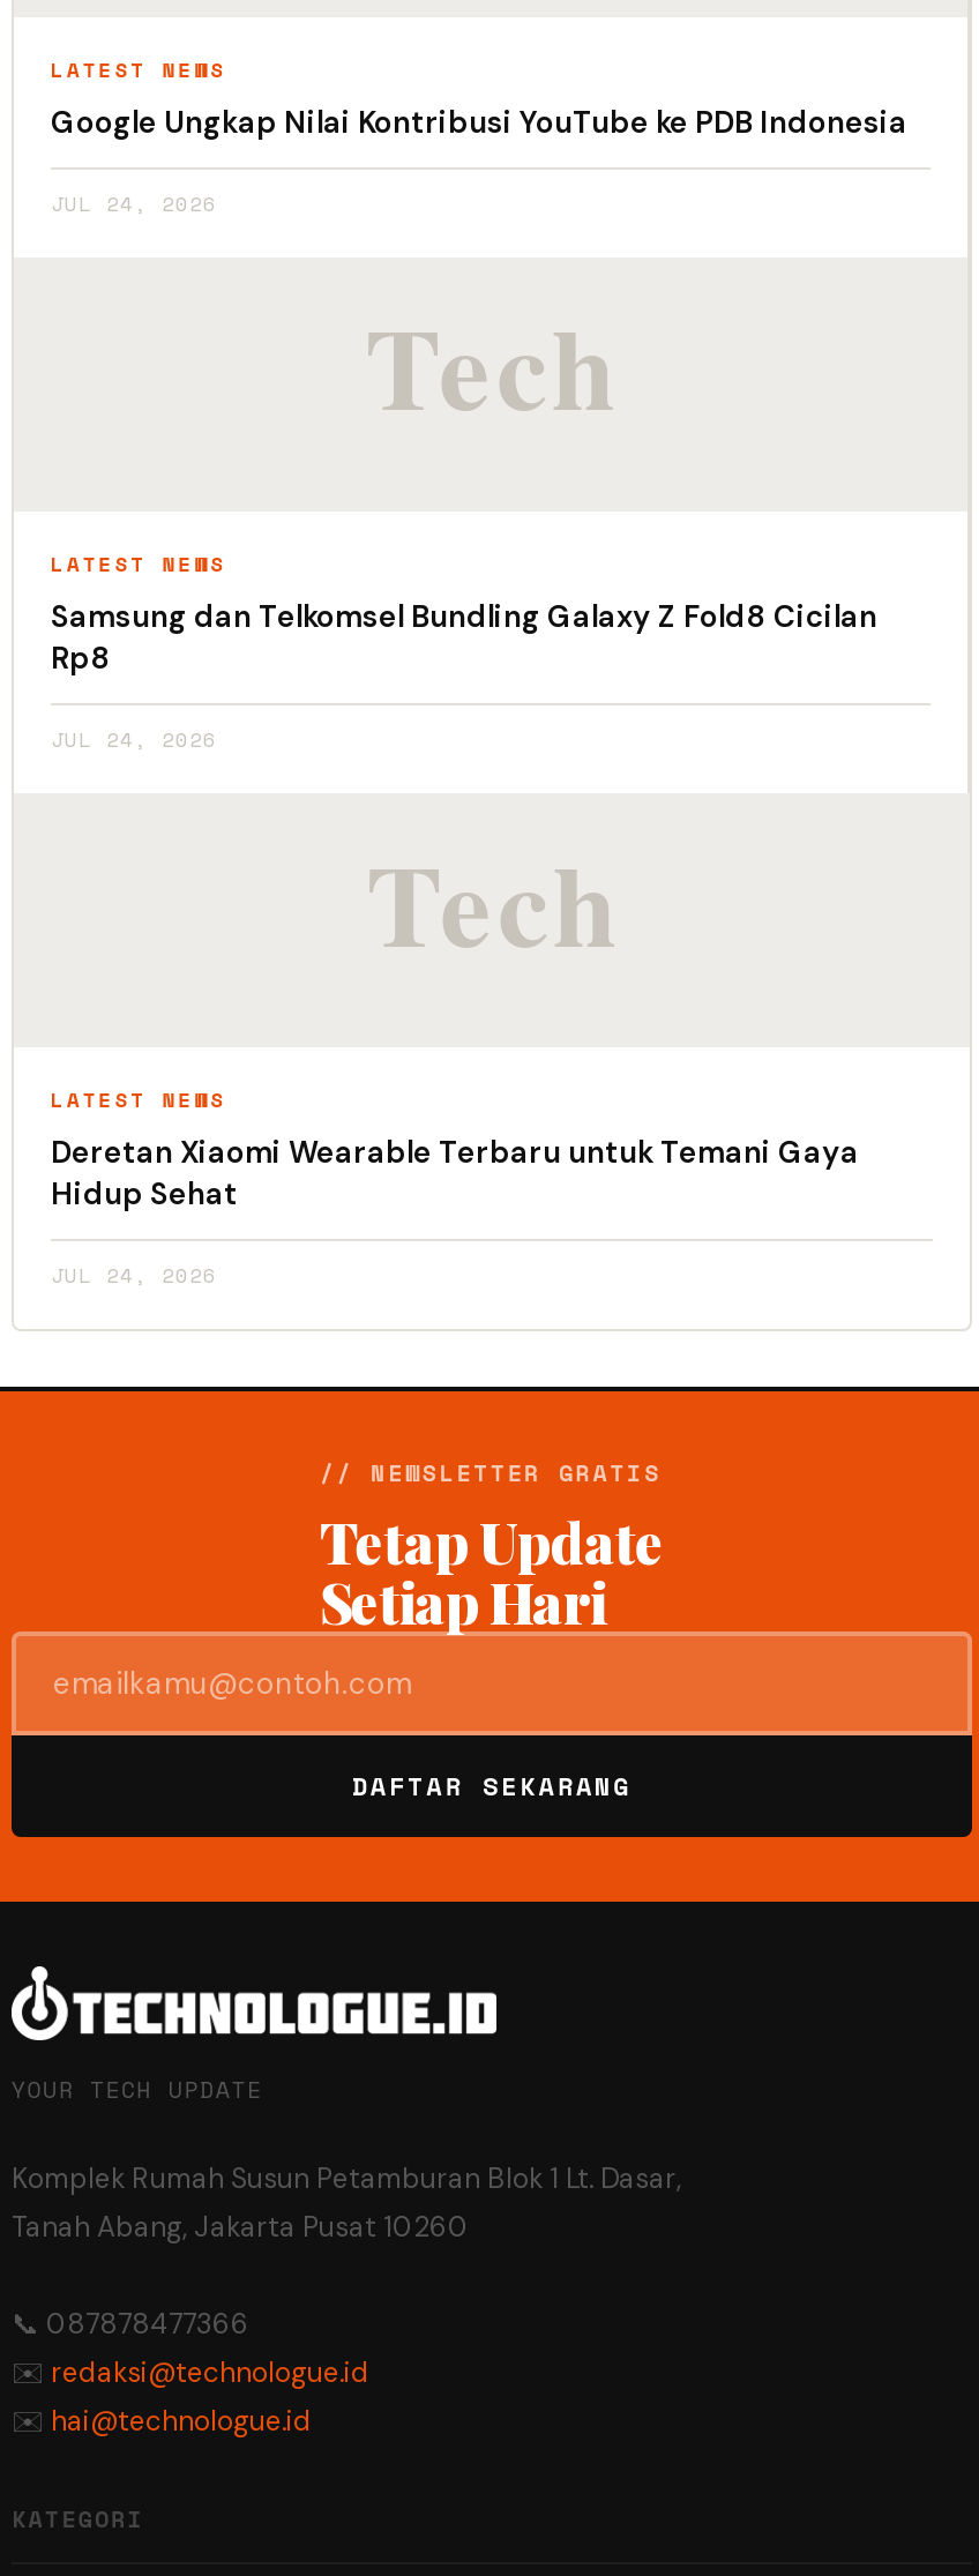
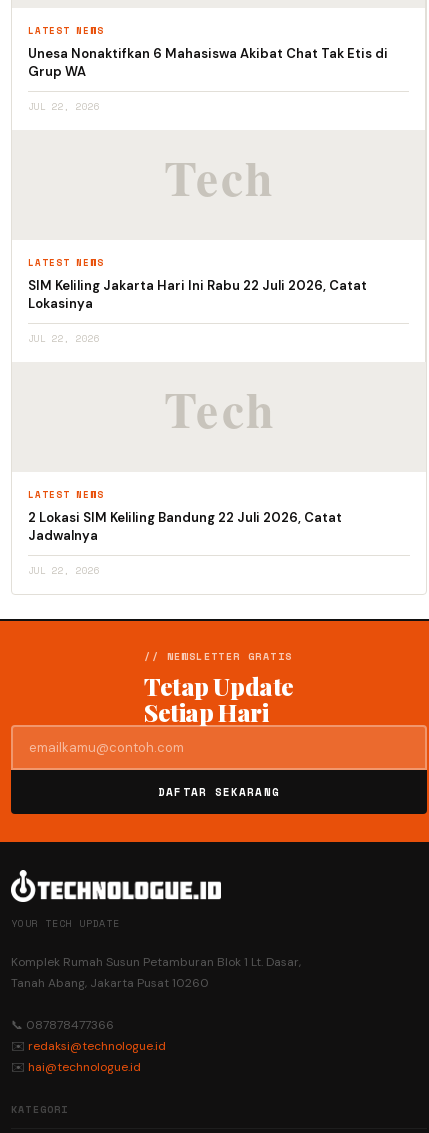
- Google Ungkap Nilai Kontribusi YouTube ke PDB Indonesia
+ Unesa Nonaktifkan 6 Mahasiswa Akibat Chat Tak Etis di
+ Grup WA

- JUL 24, 2026
+ JUL 22, 2026

- Samsung dan Telkomsel Bundling Galaxy Z Fold8 Cicilan
- Rp8
+ SIM Keliling Jakarta Hari Ini Rabu 22 Juli 2026, Catat
+ Lokasinya

- JUL 24, 2026
+ JUL 22, 2026

- Deretan Xiaomi Wearable Terbaru untuk Temani Gaya
- Hidup Sehat
+ 2 Lokasi SIM Keliling Bandung 22 Juli 2026, Catat
+ Jadwalnya

- JUL 24, 2026
+ JUL 22, 2026
